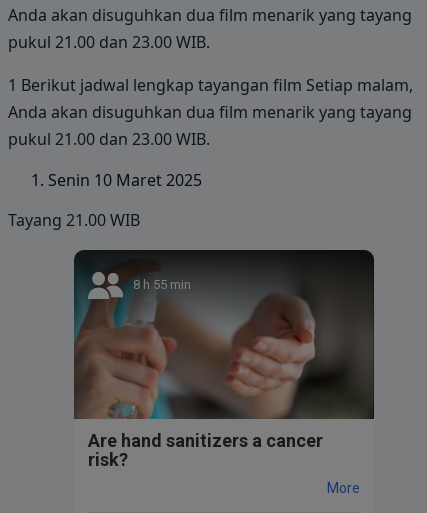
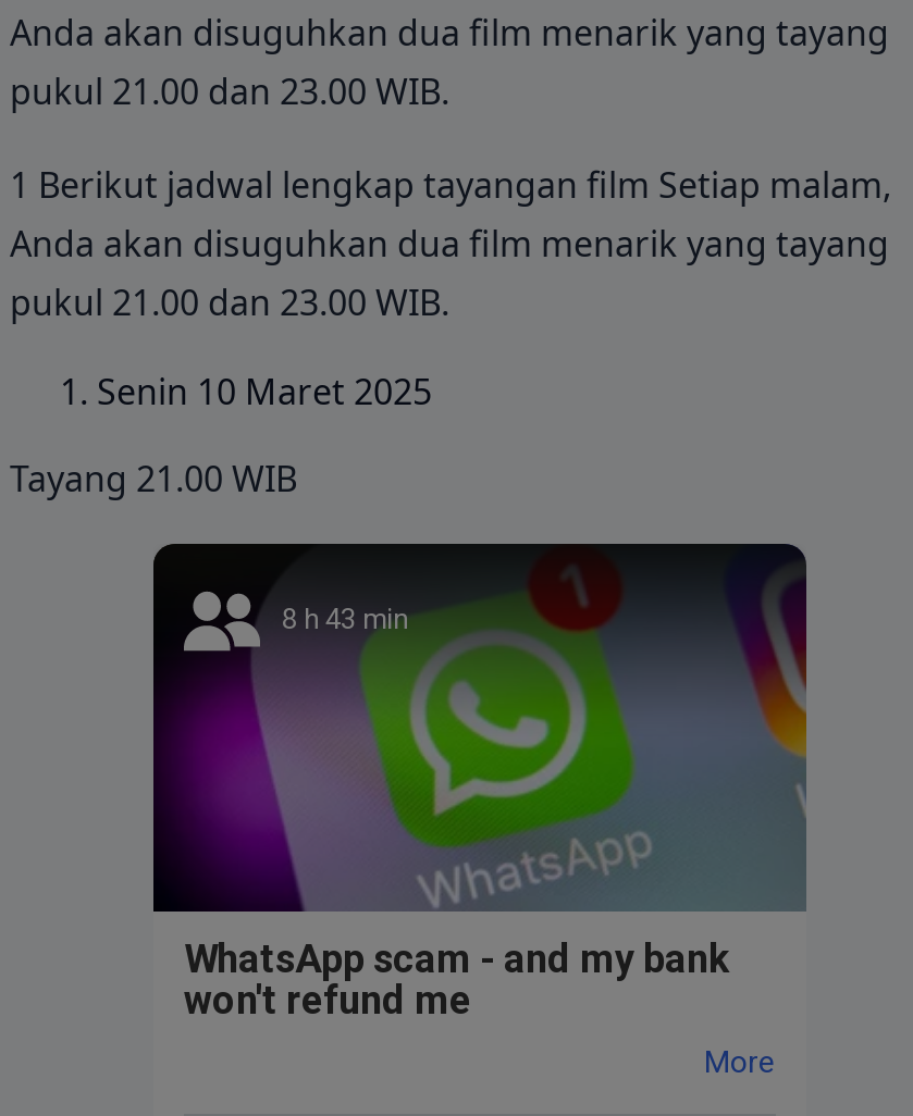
- [image]
- 8 h 55 min
+ [image]
+ 8 h 43 min

- Are hand sanitizers a cancer
- risk?
+ WhatsApp scam - and my bank
+ won't refund me
